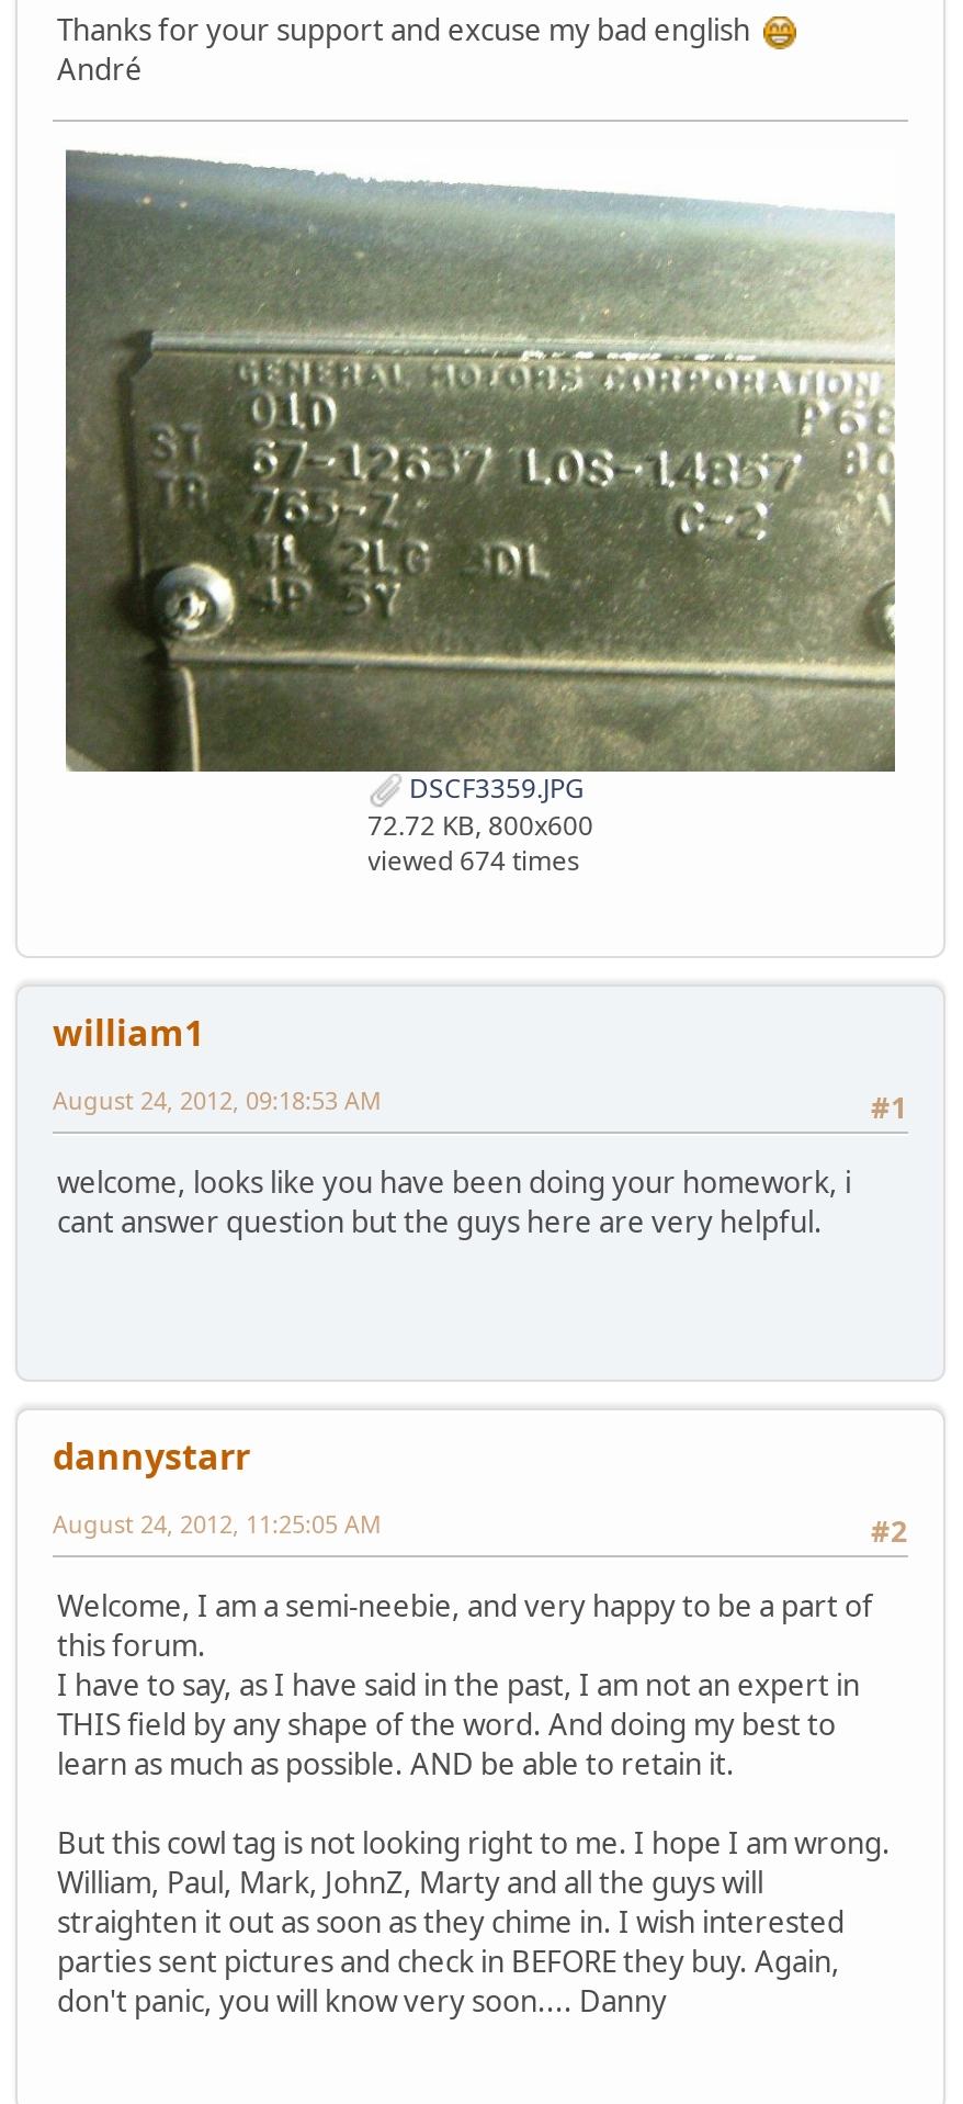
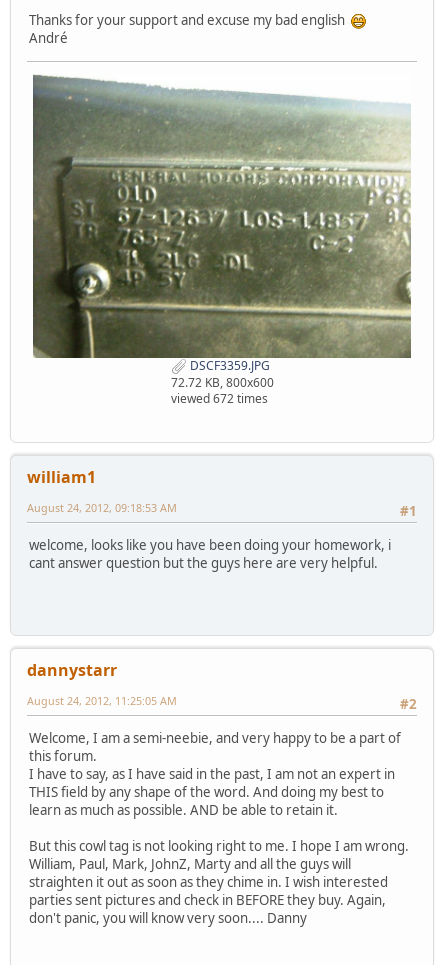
- viewed 674 times
+ viewed 672 times
